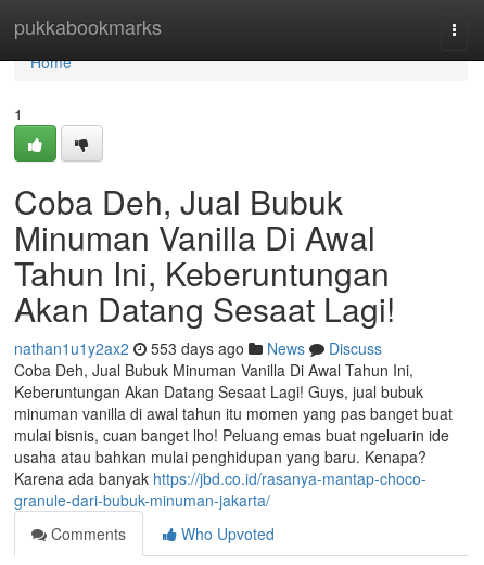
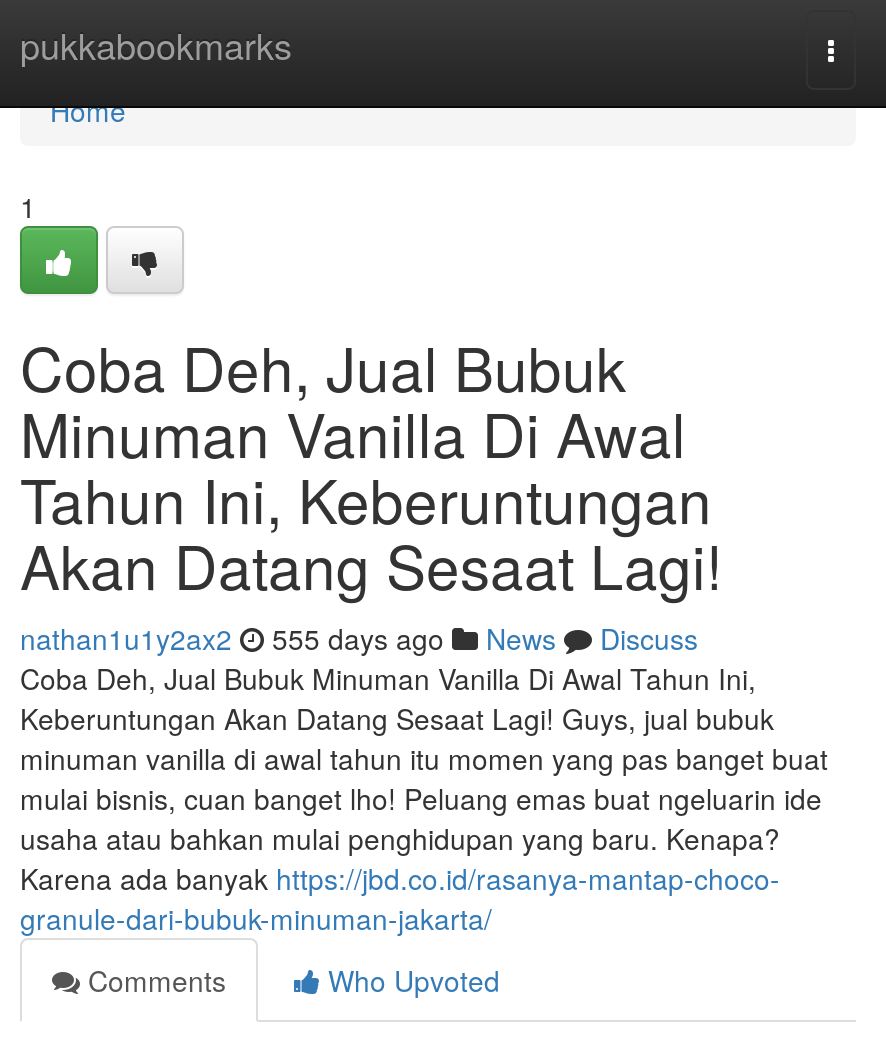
- nathan1u1y2ax2 553 days ago News Discuss
+ nathan1u1y2ax2 555 days ago News Discuss
